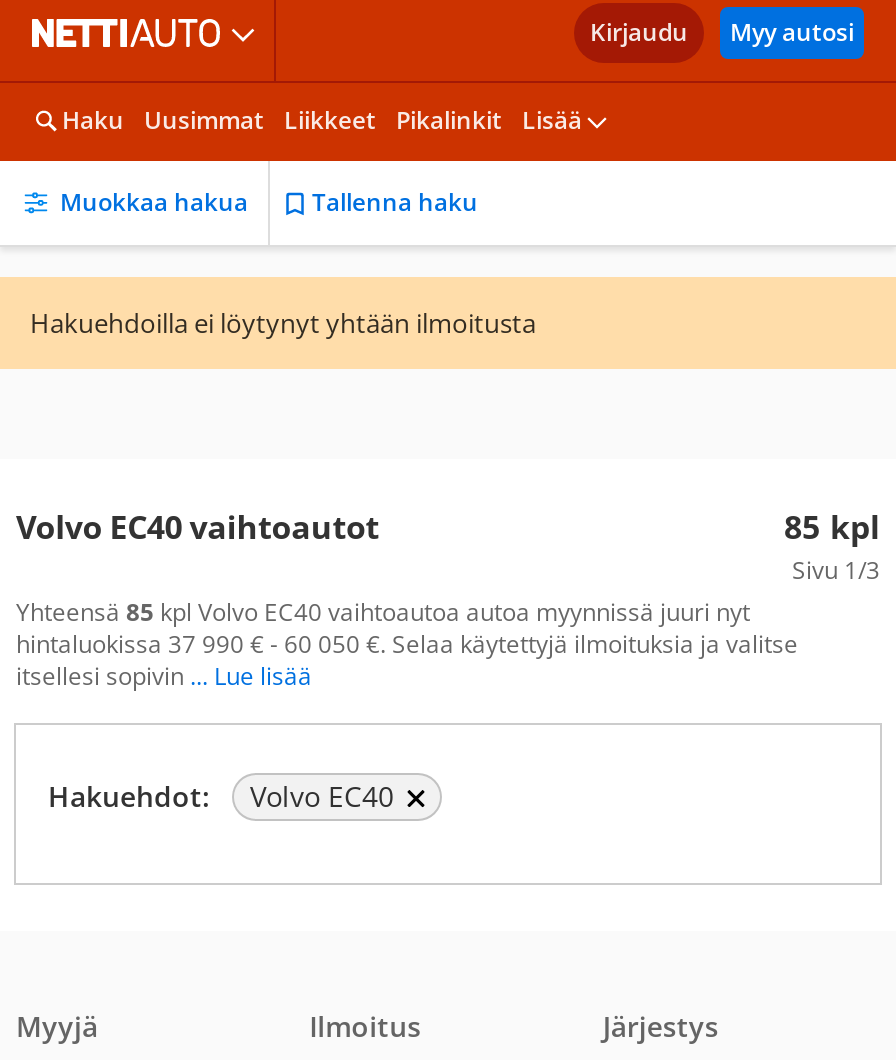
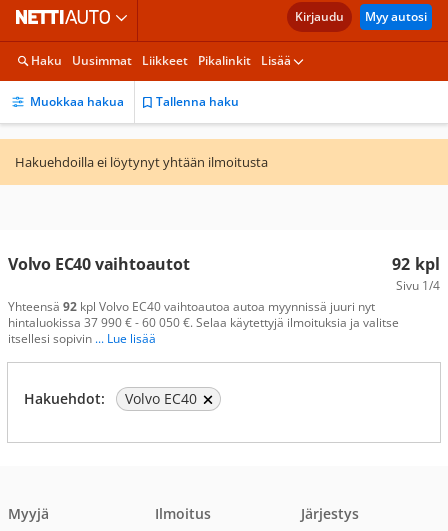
- 85 kpl
+ 92 kpl

- Sivu 1/3
+ Sivu 1/4

- Yhteensä 85 kpl Volvo EC40 vaihtoautoa autoa myynnissä juuri nyt
+ Yhteensä 92 kpl Volvo EC40 vaihtoautoa autoa myynnissä juuri nyt
